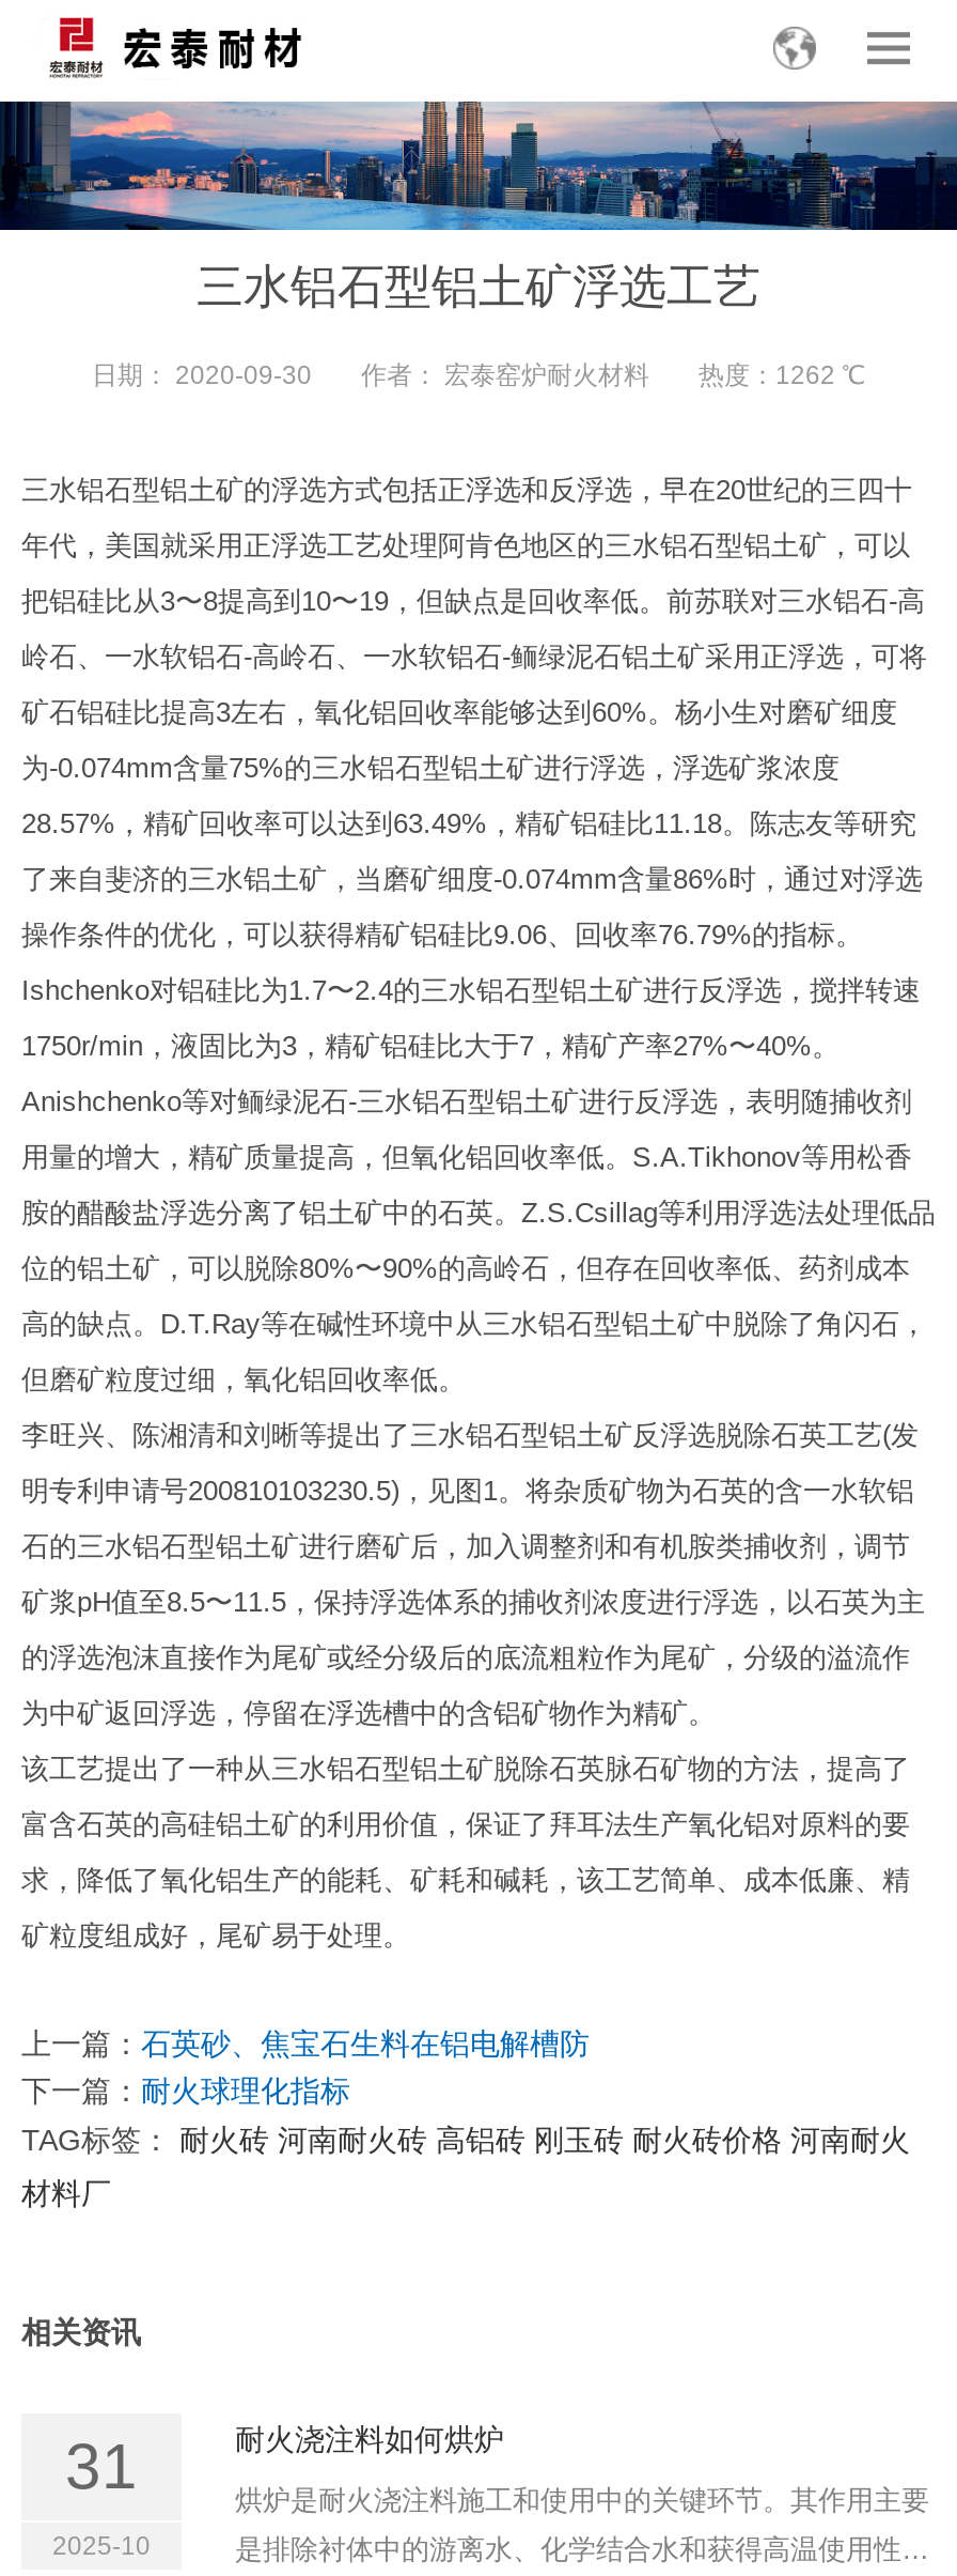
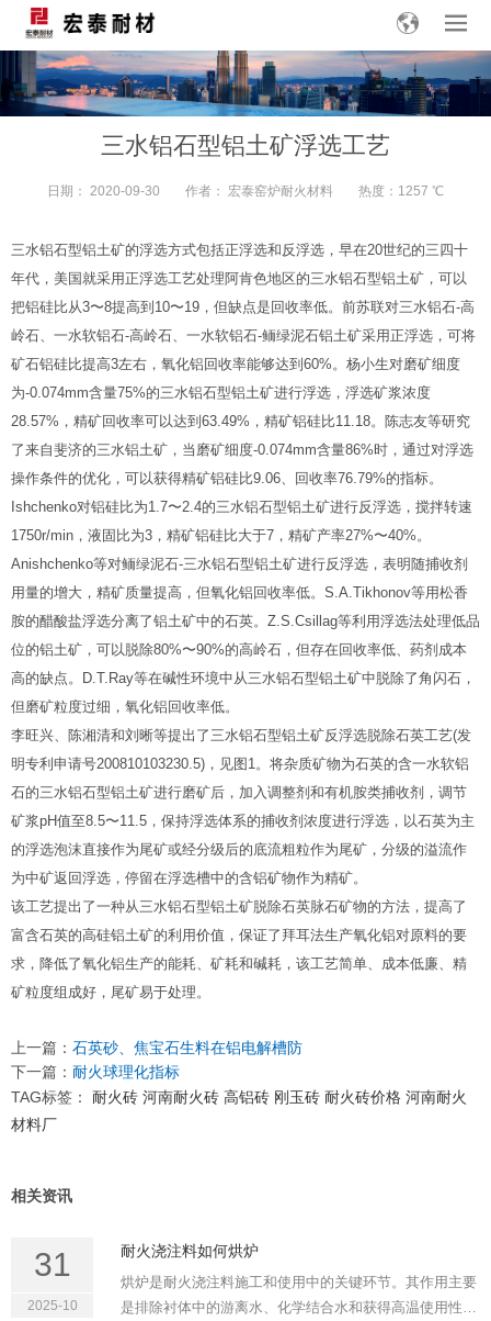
- 日期：2020-09-30 作者：宏泰窑炉耐火材料 热度：1262 ℃
+ 日期：2020-09-30 作者：宏泰窑炉耐火材料 热度：1257 ℃
